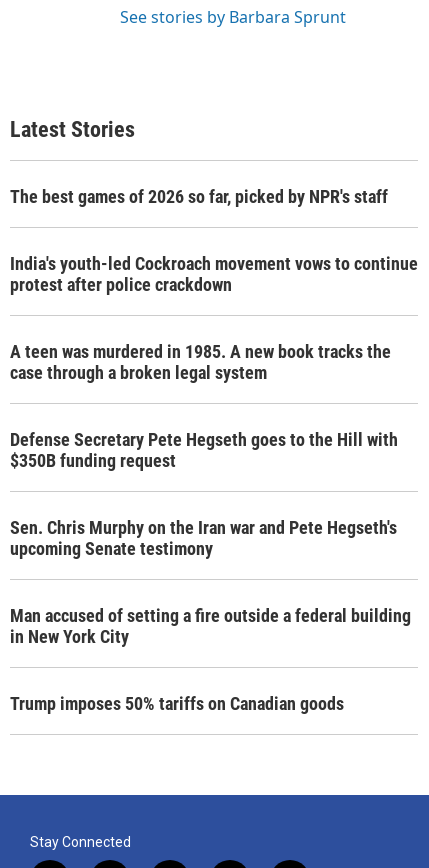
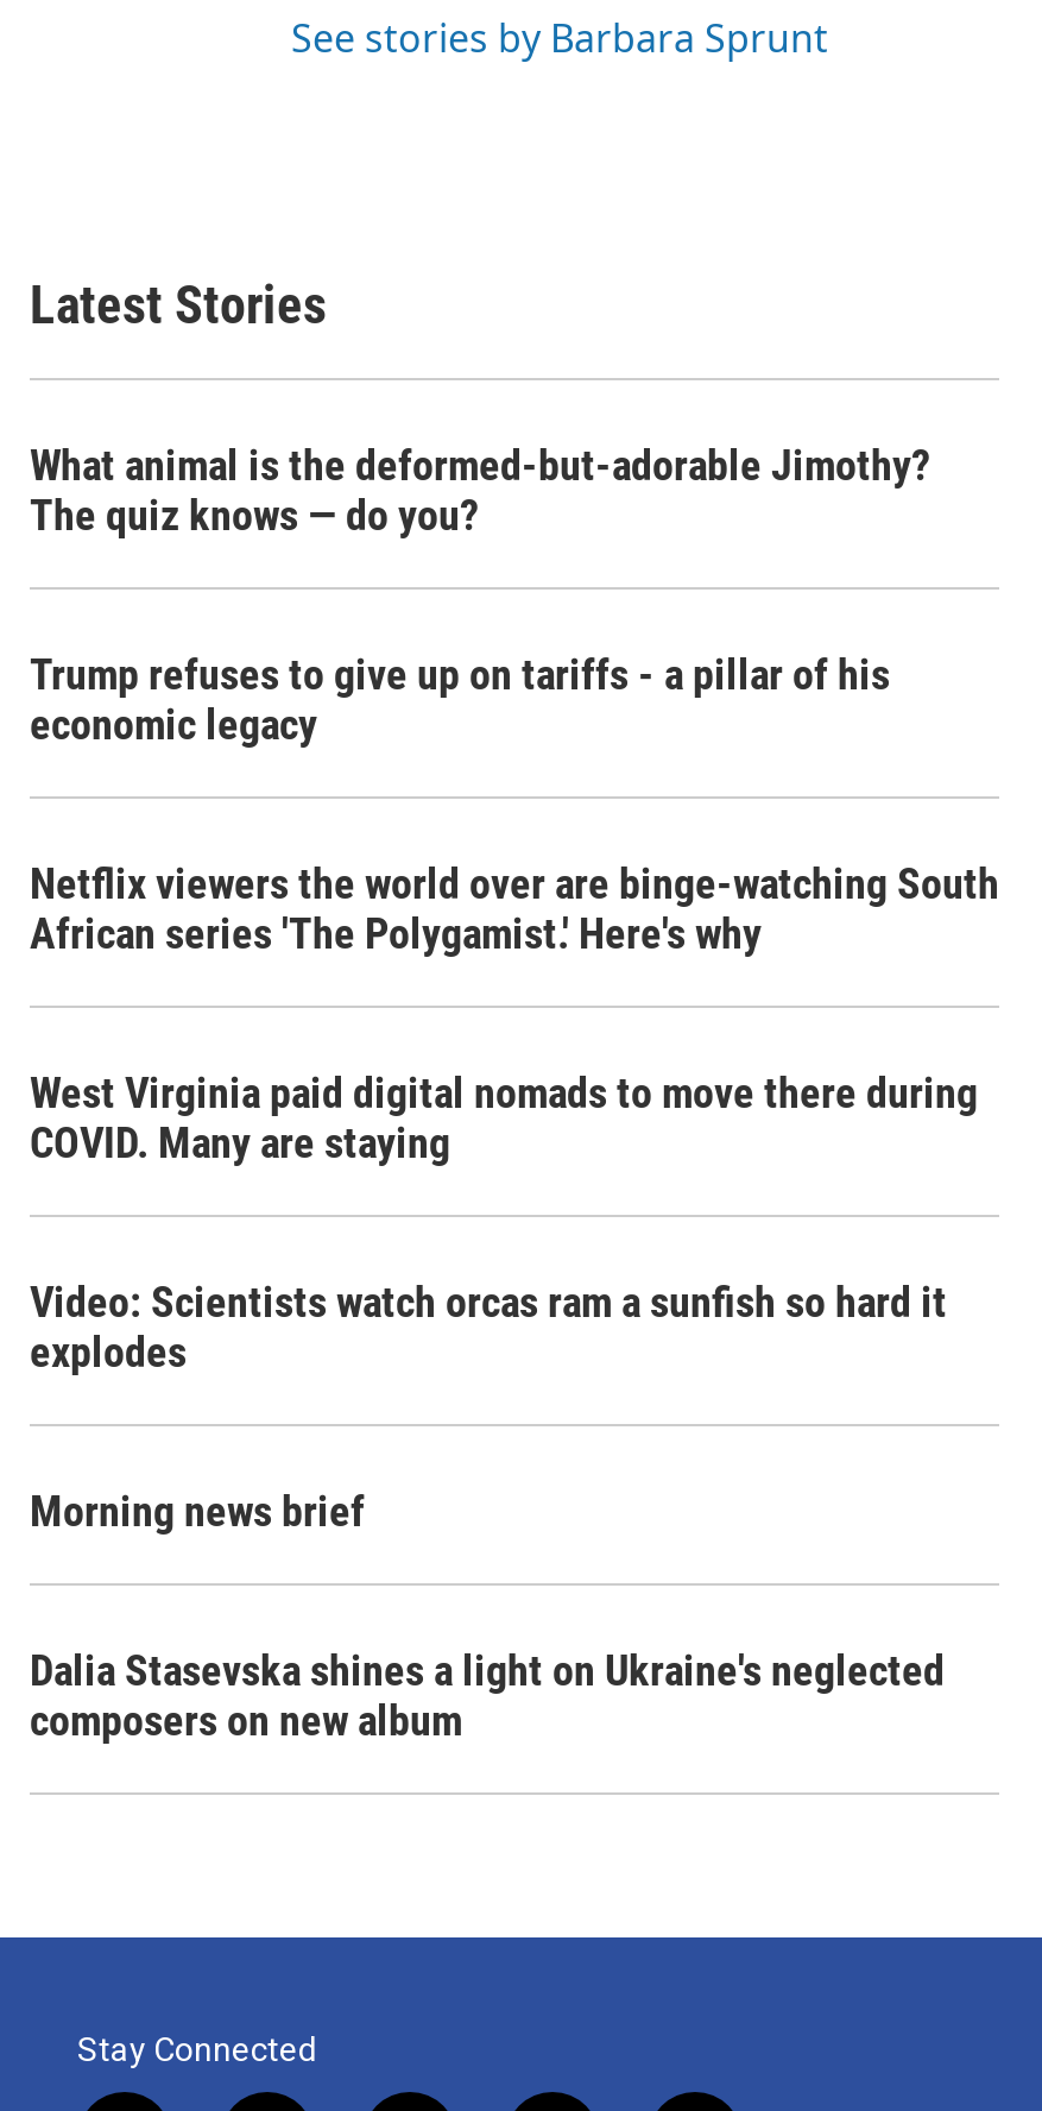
- The best games of 2026 so far, picked by NPR's staff
+ What animal is the deformed-but-adorable Jimothy?
+ The quiz knows — do you?

- India's youth-led Cockroach movement vows to continue
- protest after police crackdown
+ Trump refuses to give up on tariffs - a pillar of his
+ economic legacy

- A teen was murdered in 1985. A new book tracks the
- case through a broken legal system
+ Netflix viewers the world over are binge-watching South
+ African series 'The Polygamist.' Here's why

- Defense Secretary Pete Hegseth goes to the Hill with
- $350B funding request
+ West Virginia paid digital nomads to move there during
+ COVID. Many are staying

- Sen. Chris Murphy on the Iran war and Pete Hegseth's
- upcoming Senate testimony
+ Video: Scientists watch orcas ram a sunfish so hard it
+ explodes

- Man accused of setting a fire outside a federal building
- in New York City
+ Morning news brief

- Trump imposes 50% tariffs on Canadian goods
+ Dalia Stasevska shines a light on Ukraine's neglected
+ composers on new album
